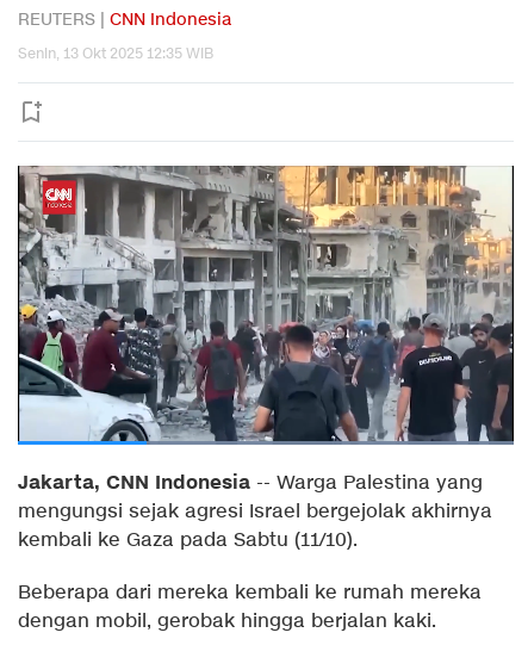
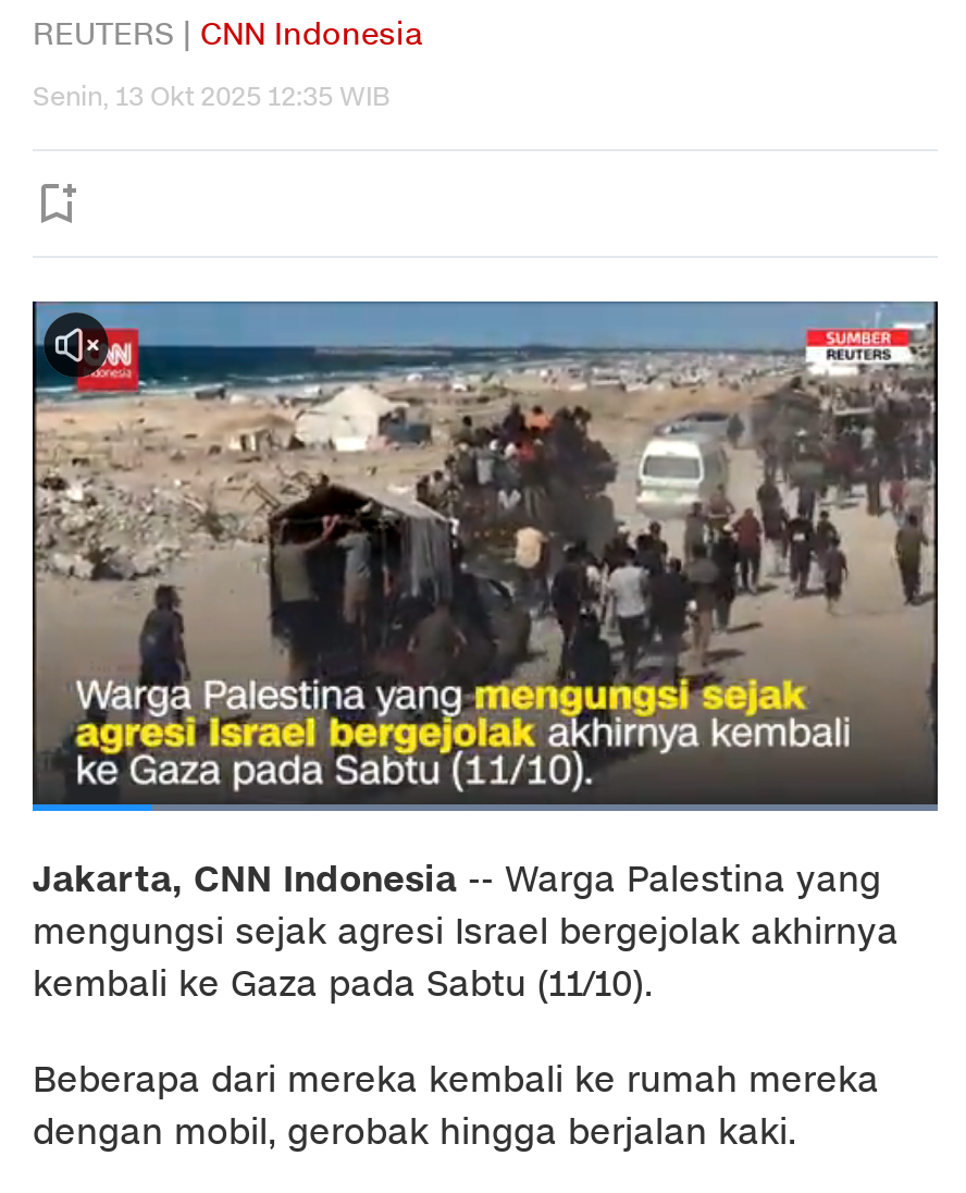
- [image]
+ [image]
